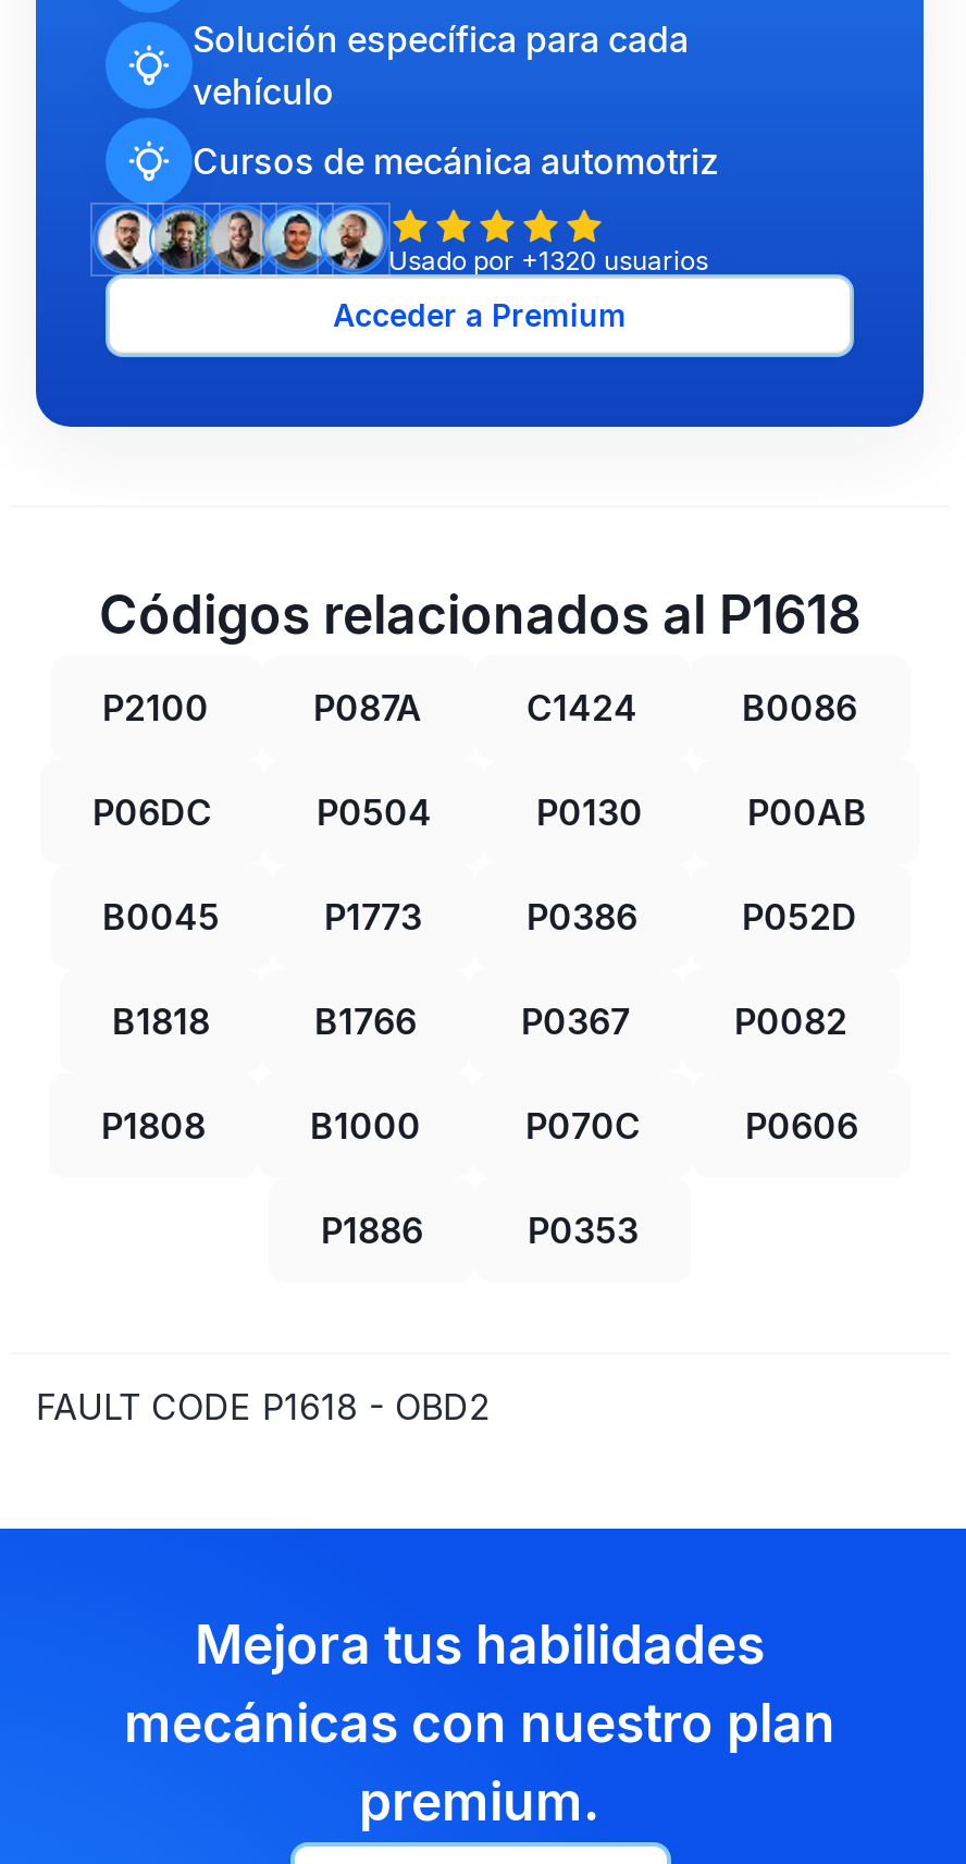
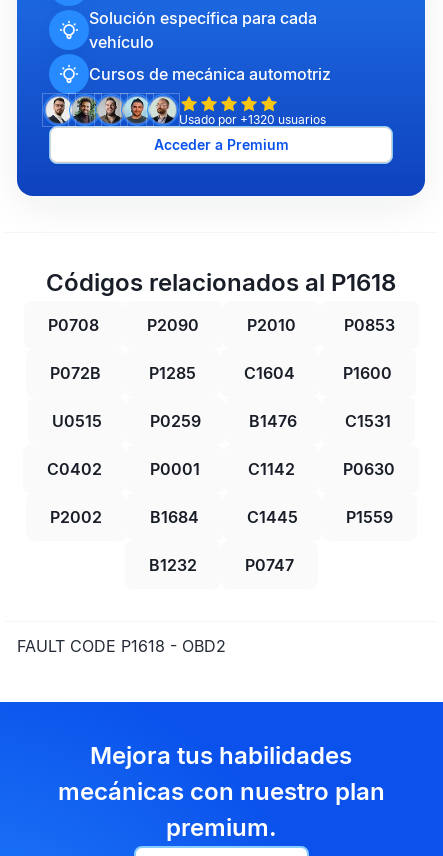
- P2100
- P087A
- C1424
- B0086
+ P0708
+ P2090
+ P2010
+ P0853

- P06DC
- P0504
- P0130
- P00AB
+ P072B
+ P1285
+ C1604
+ P1600

- B0045
- P1773
- P0386
- P052D
+ U0515
+ P0259
+ B1476
+ C1531

- B1818
- B1766
- P0367
- P0082
+ C0402
+ P0001
+ C1142
+ P0630

- P1808
- B1000
- P070C
- P0606
+ P2002
+ B1684
+ C1445
+ P1559

- P1886
- P0353
+ B1232
+ P0747
